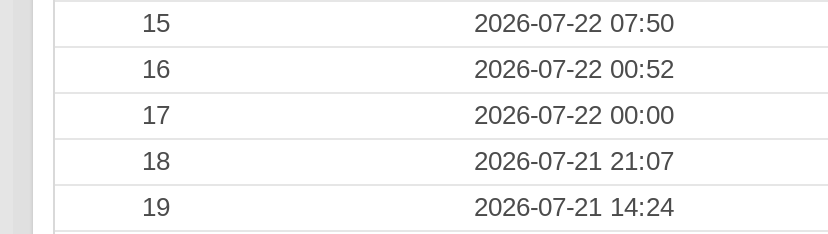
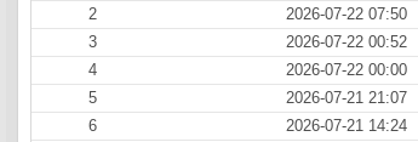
- 15
+ 2

- 16
+ 3

- 17
+ 4

- 18
+ 5

- 19
+ 6
